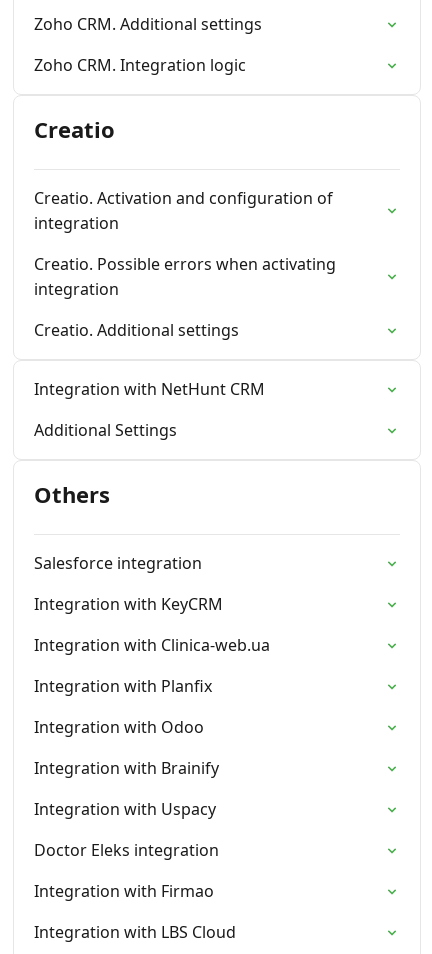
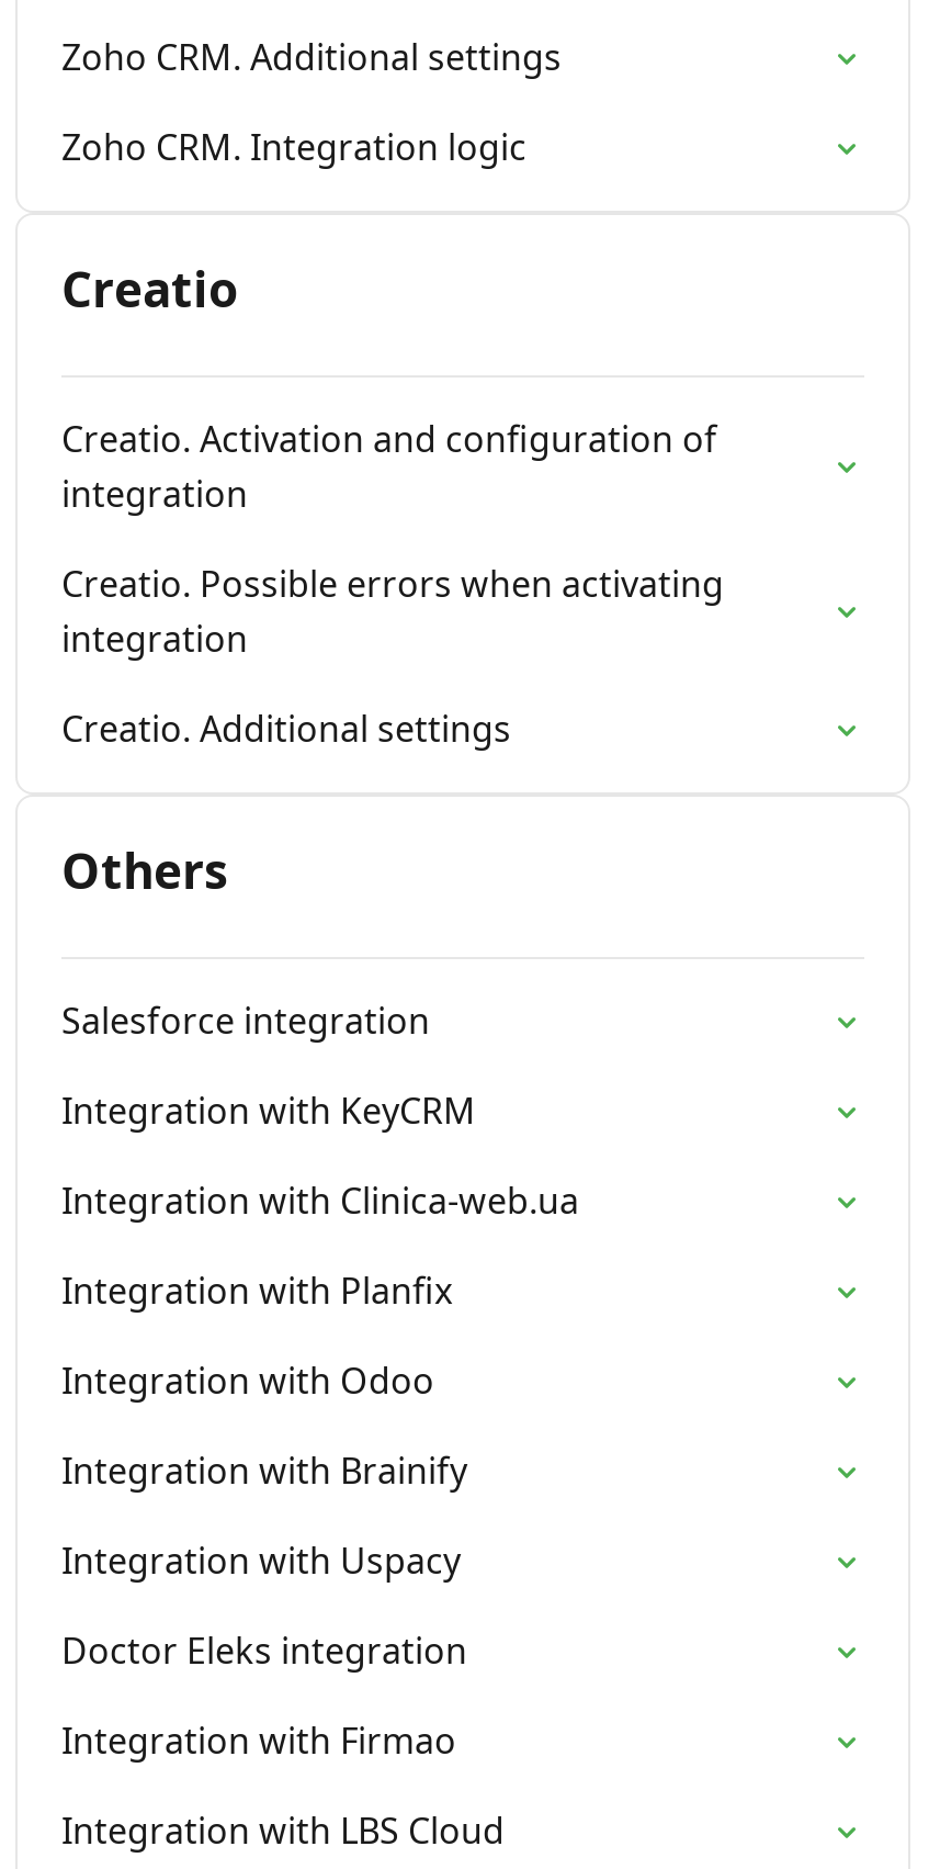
- Integration with NetHunt CRM
- Additional Settings
